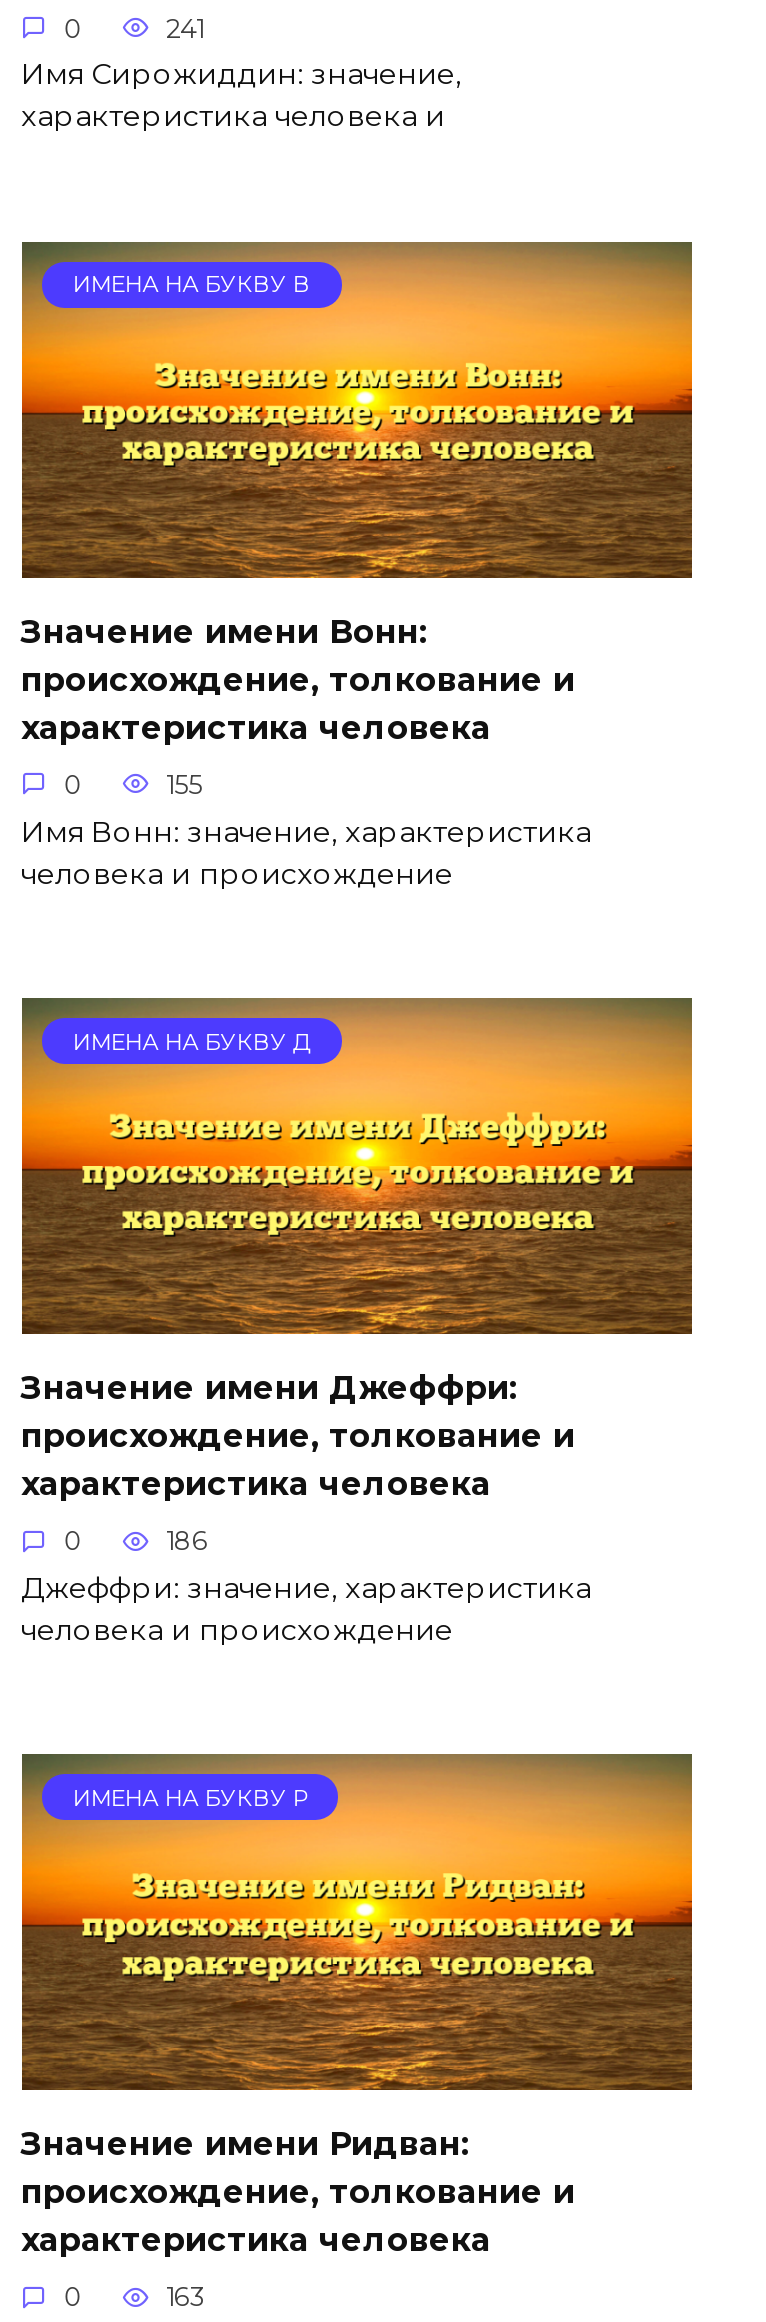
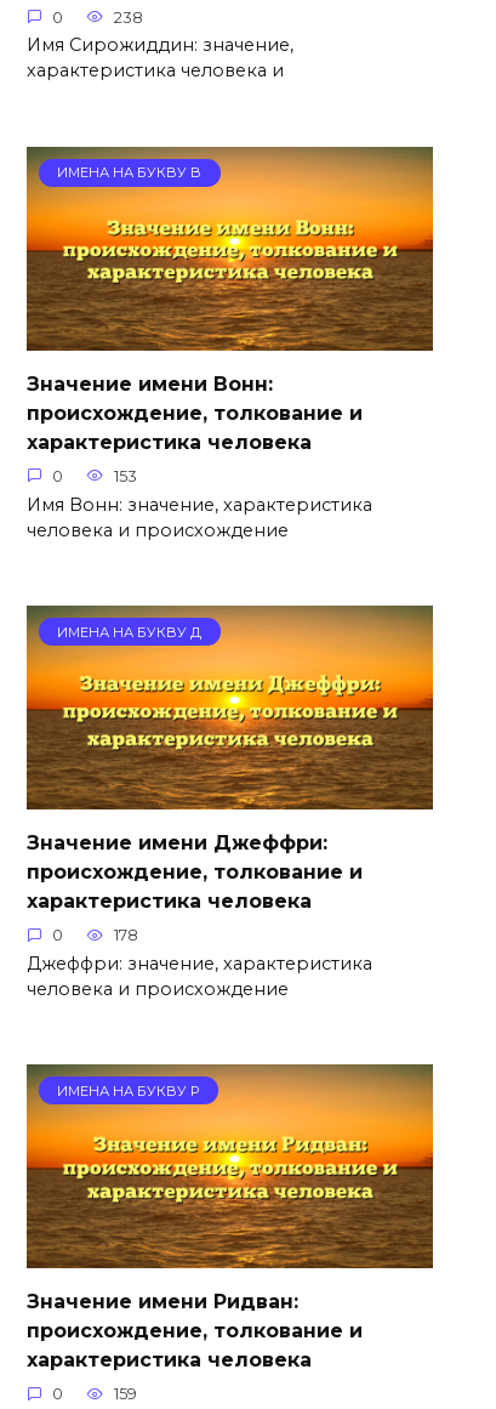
- 241
+ 238

- 155
+ 153

- 186
+ 178

- 163
+ 159
